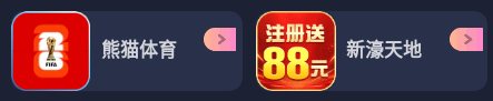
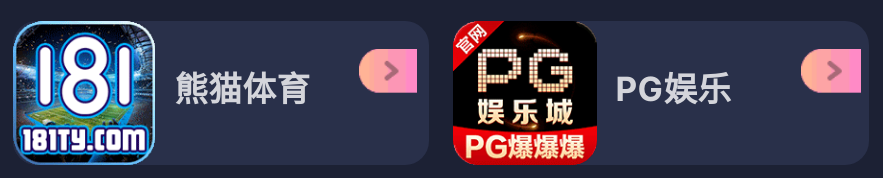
- [image]
+ [image]

- [image]
- 新濠天地
+ [image]
+ PG娱乐
